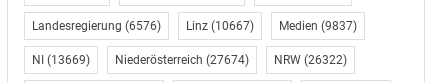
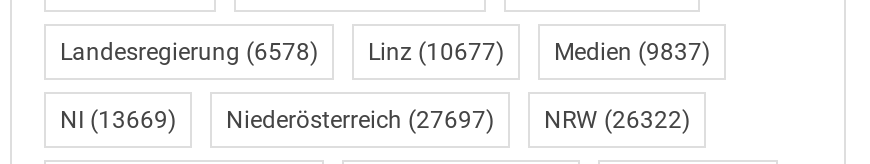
- Landesregierung (6576)
+ Landesregierung (6578)

- Linz (10667)
+ Linz (10677)

- Niederösterreich (27674)
+ Niederösterreich (27697)
